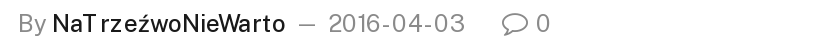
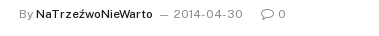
- By NaTrzeźwoNieWarto 2016-04-03
+ By NaTrzeźwoNieWarto 2014-04-30
